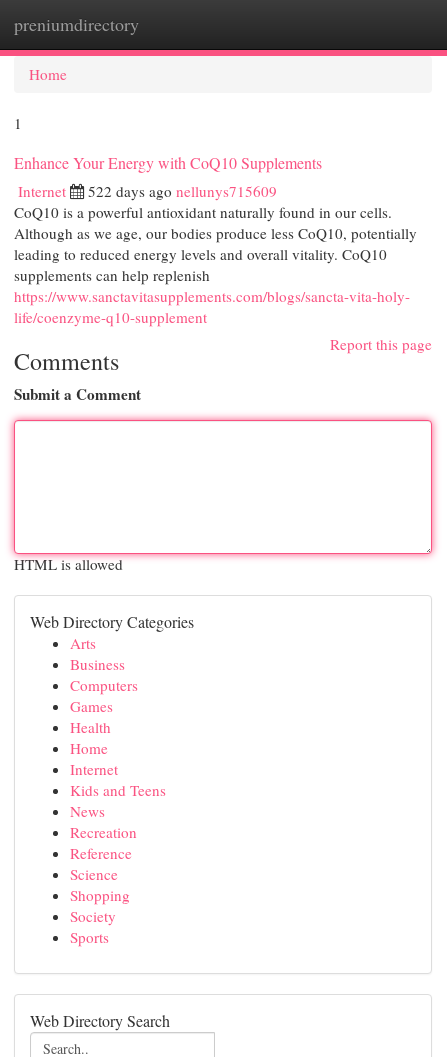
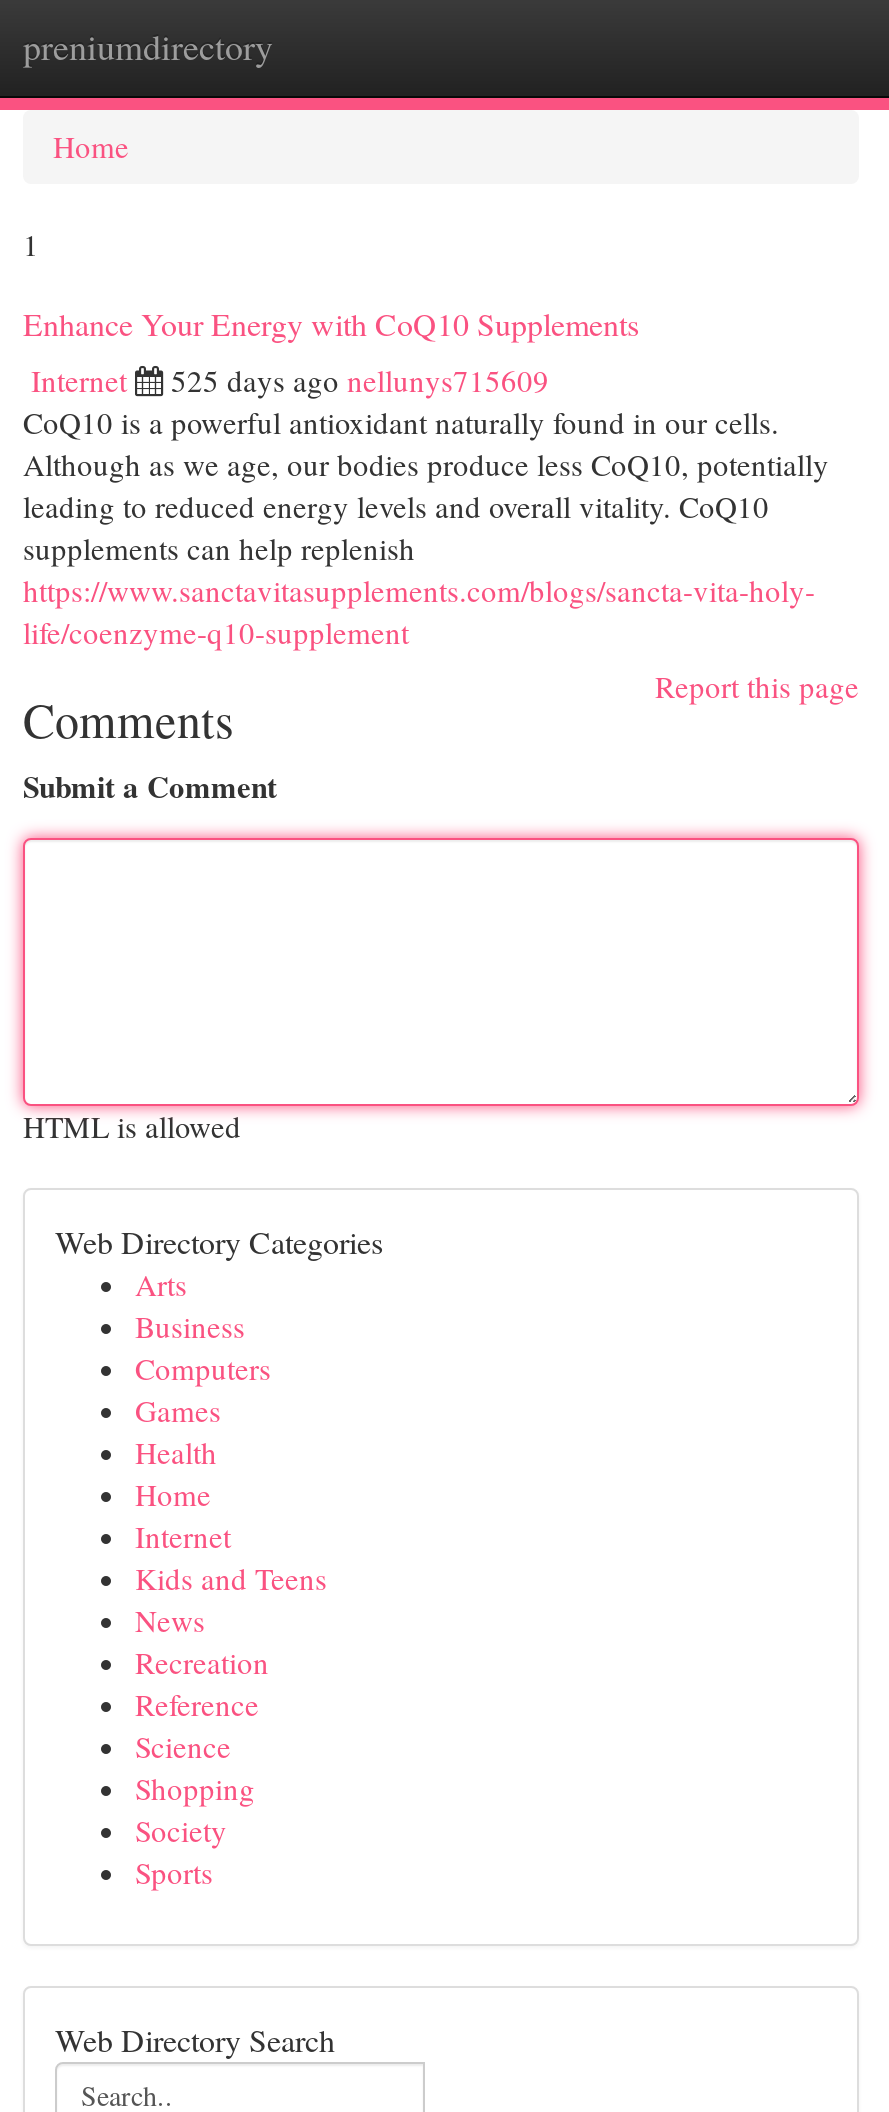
- 522 days ago nellunys715609
+ 525 days ago nellunys715609
